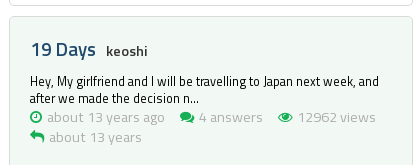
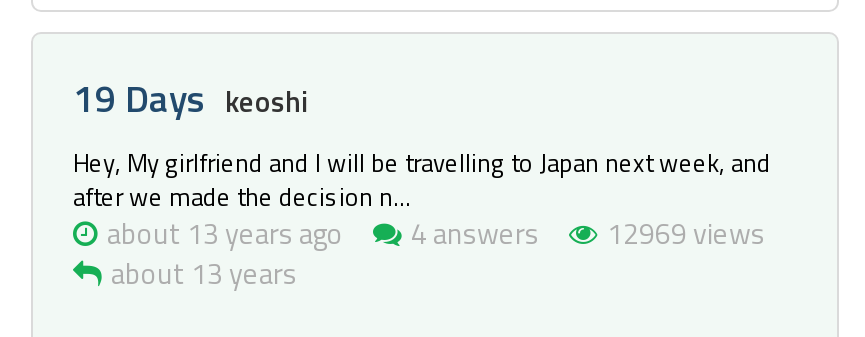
- about 13 years ago 4 answers 12962 views
+ about 13 years ago 4 answers 12969 views
